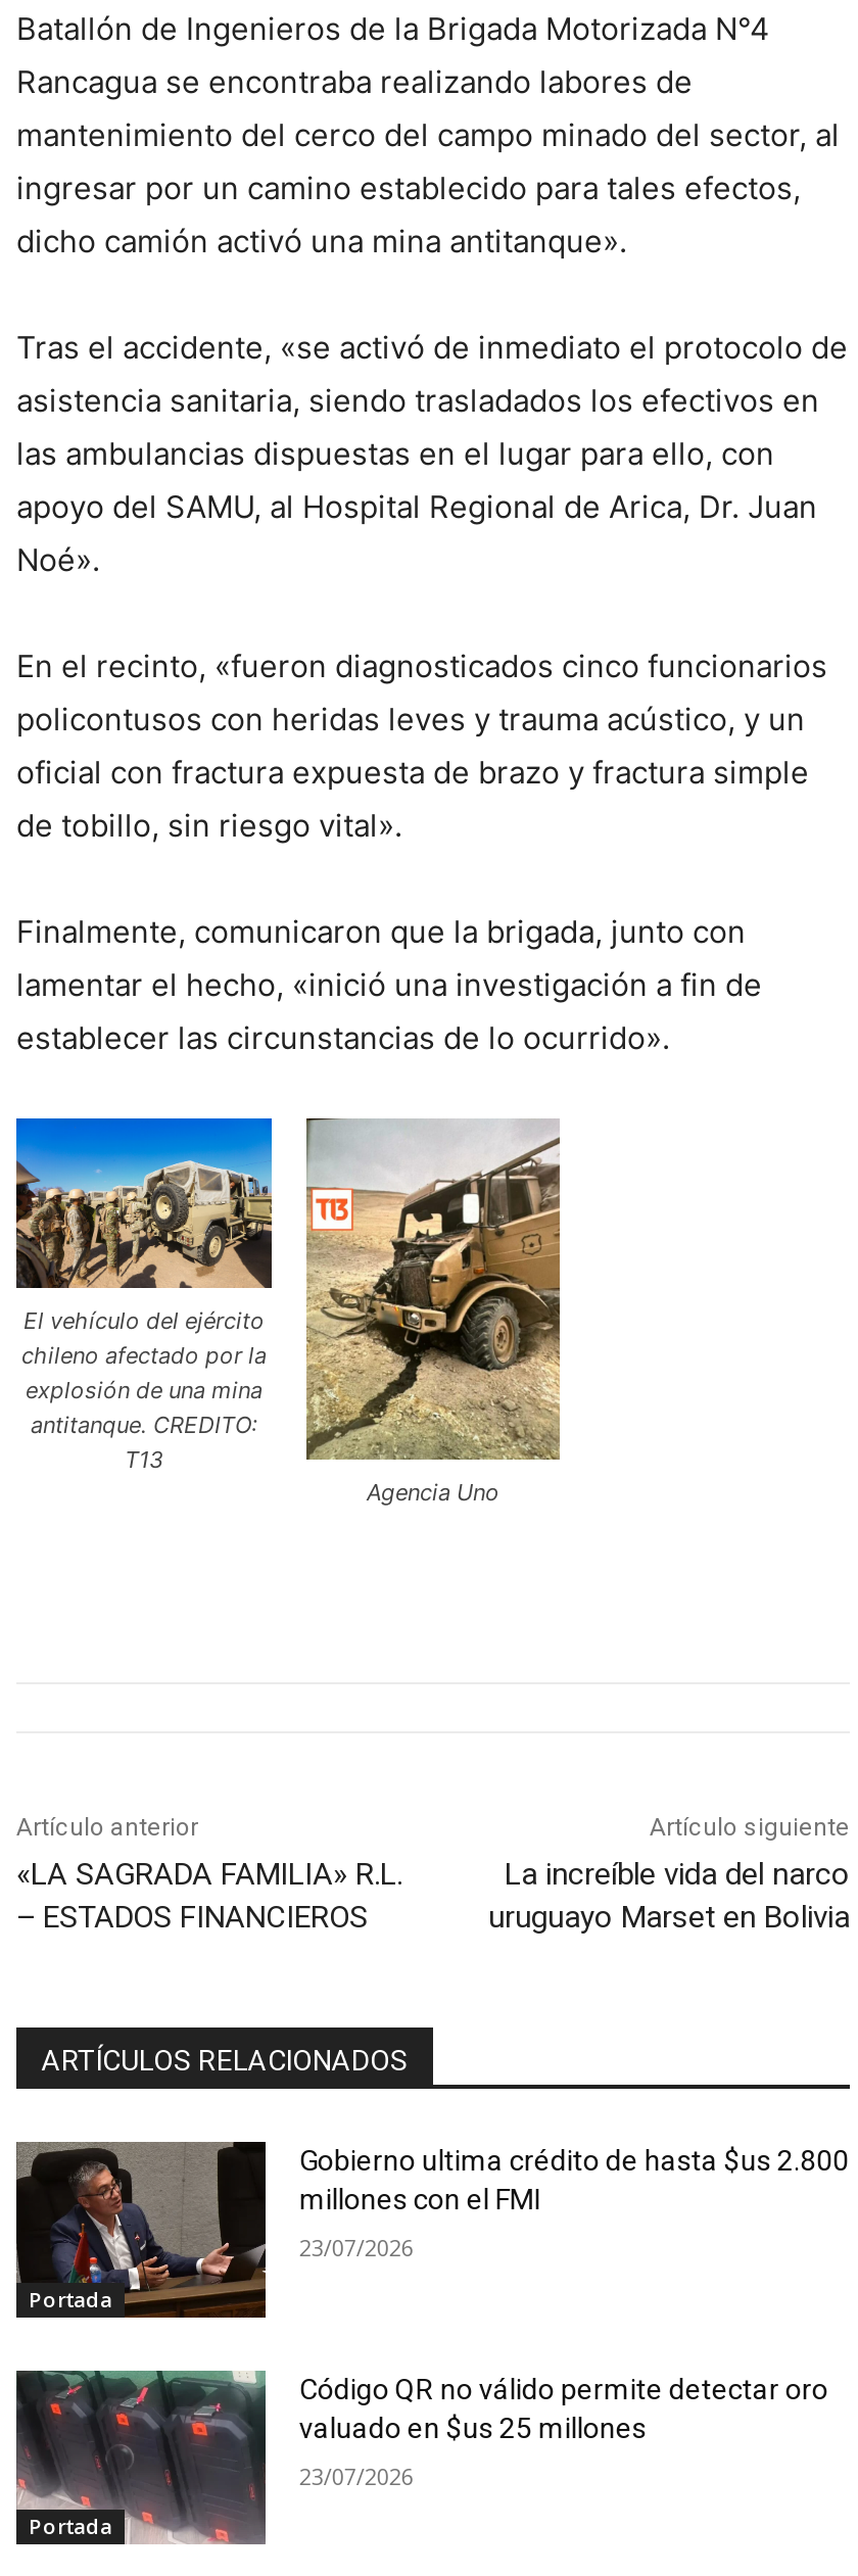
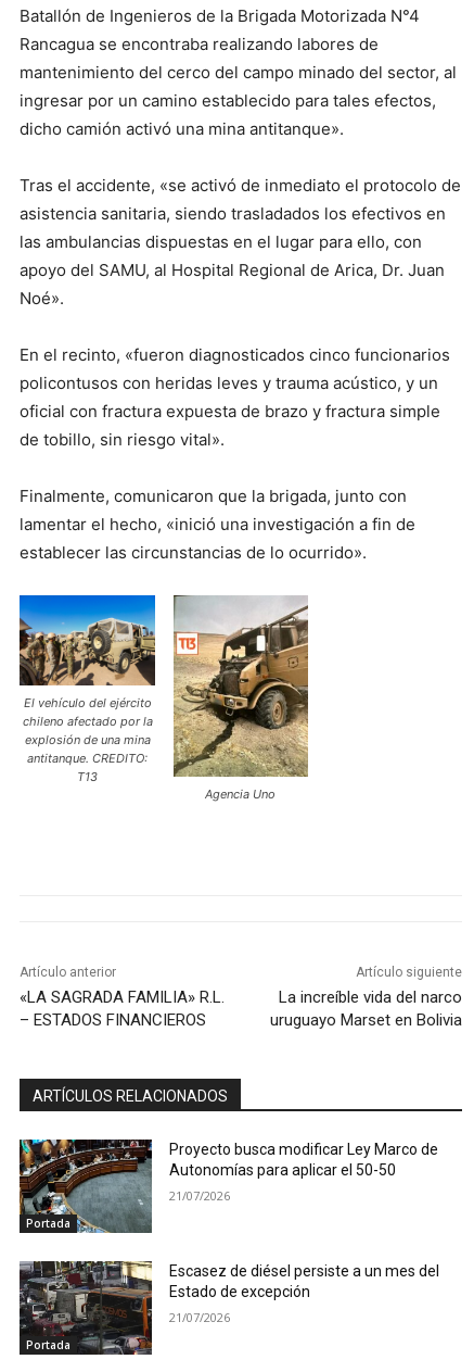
- [image]
- Gobierno ultima crédito de hasta $us 2.800
- millones con el FMI
+ [image]
+ Proyecto busca modificar Ley Marco de
+ Autonomías para aplicar el 50-50

- 23/07/2026
+ 21/07/2026

- [image]
- Código QR no válido permite detectar oro
- valuado en $us 25 millones
+ [image]
+ Escasez de diésel persiste a un mes del
+ Estado de excepción

- 23/07/2026
+ 21/07/2026
